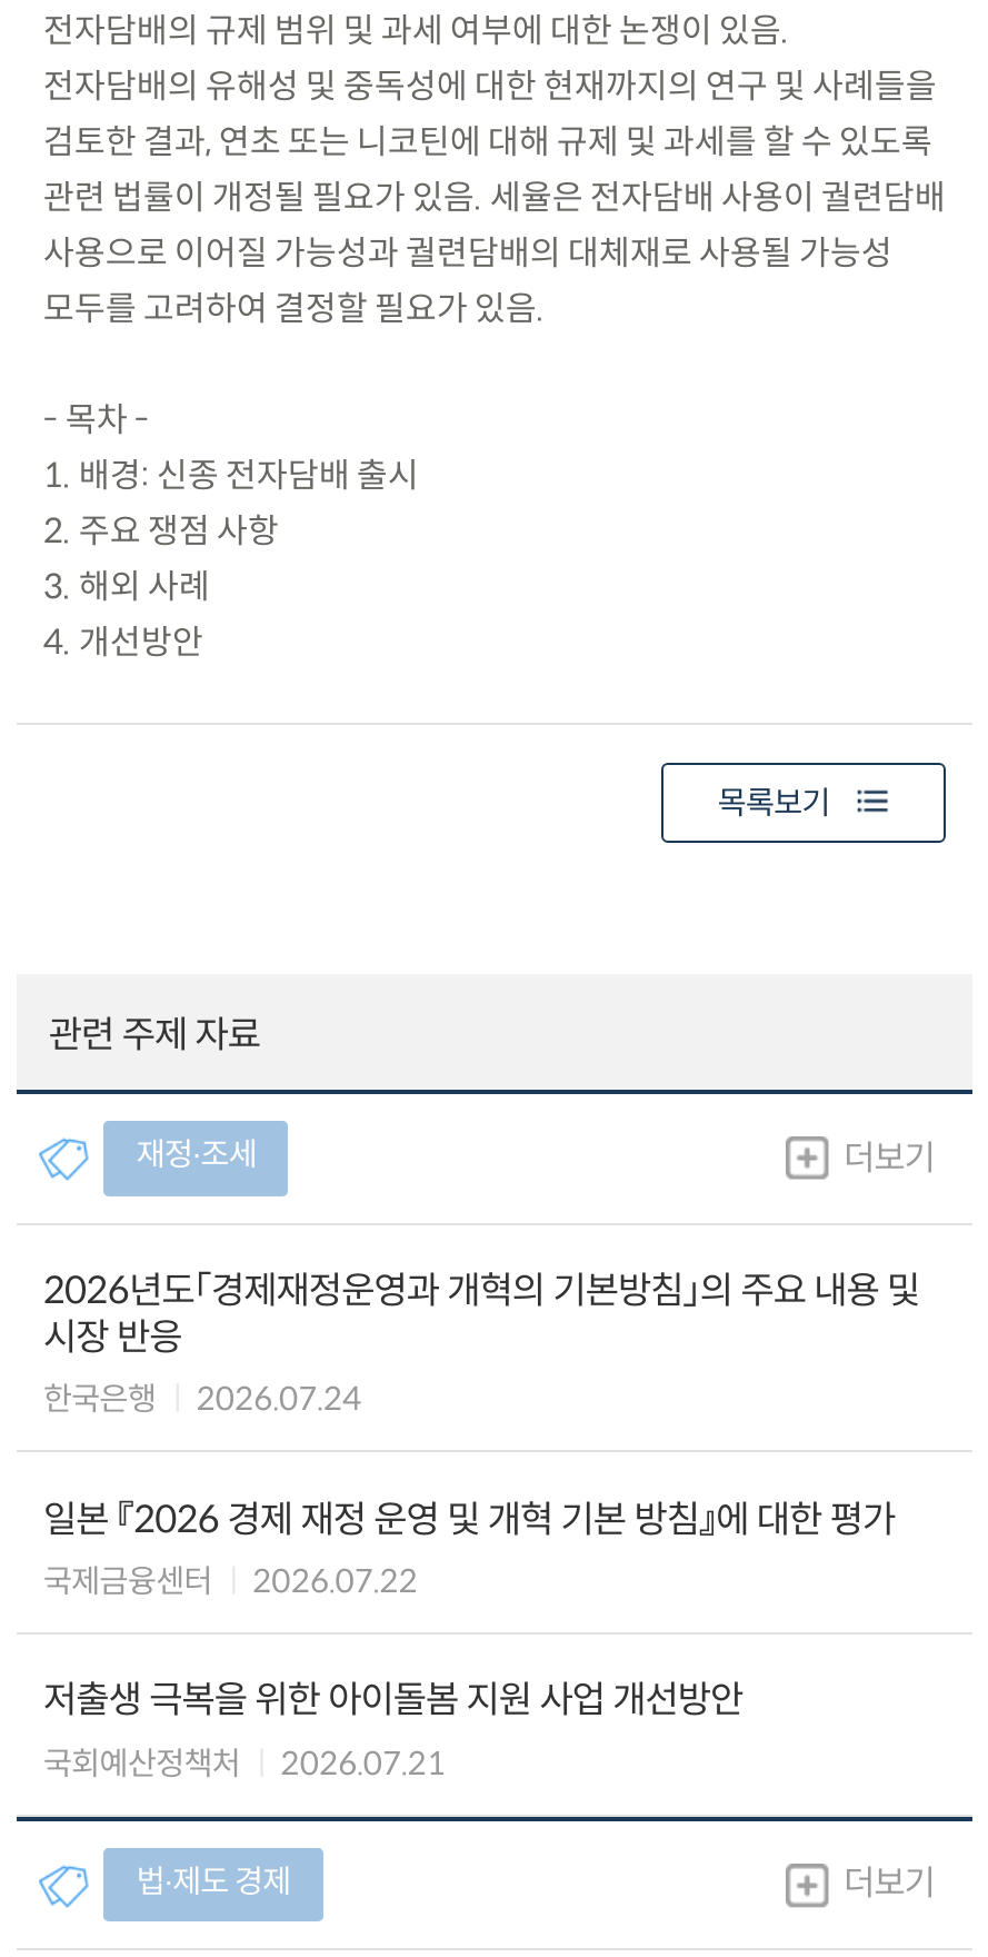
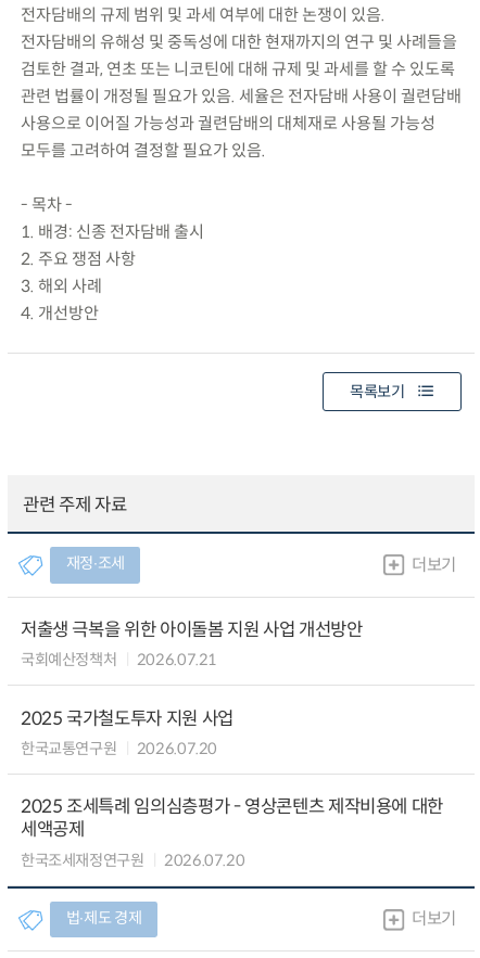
- 2026년도「경제재정운영과 개혁의 기본방침」의 주요 내용 및
- 시장 반응
- 한국은행
- 2026.07.24
- 일본 『2026 경제 재정 운영 및 개혁 기본 방침』에 대한 평가
- 국제금융센터
- 2026.07.22

moved up: 저출생 극복을 위한 아이돌봄 지원 사업 개선방안 | 국회예산정책처 | 2026.07.21

+ 2025 국가철도투자 지원 사업
+ 한국교통연구원
+ 2026.07.20
+ 2025 조세특례 임의심층평가 - 영상콘텐츠 제작비용에 대한
+ 세액공제
+ 한국조세재정연구원
+ 2026.07.20
